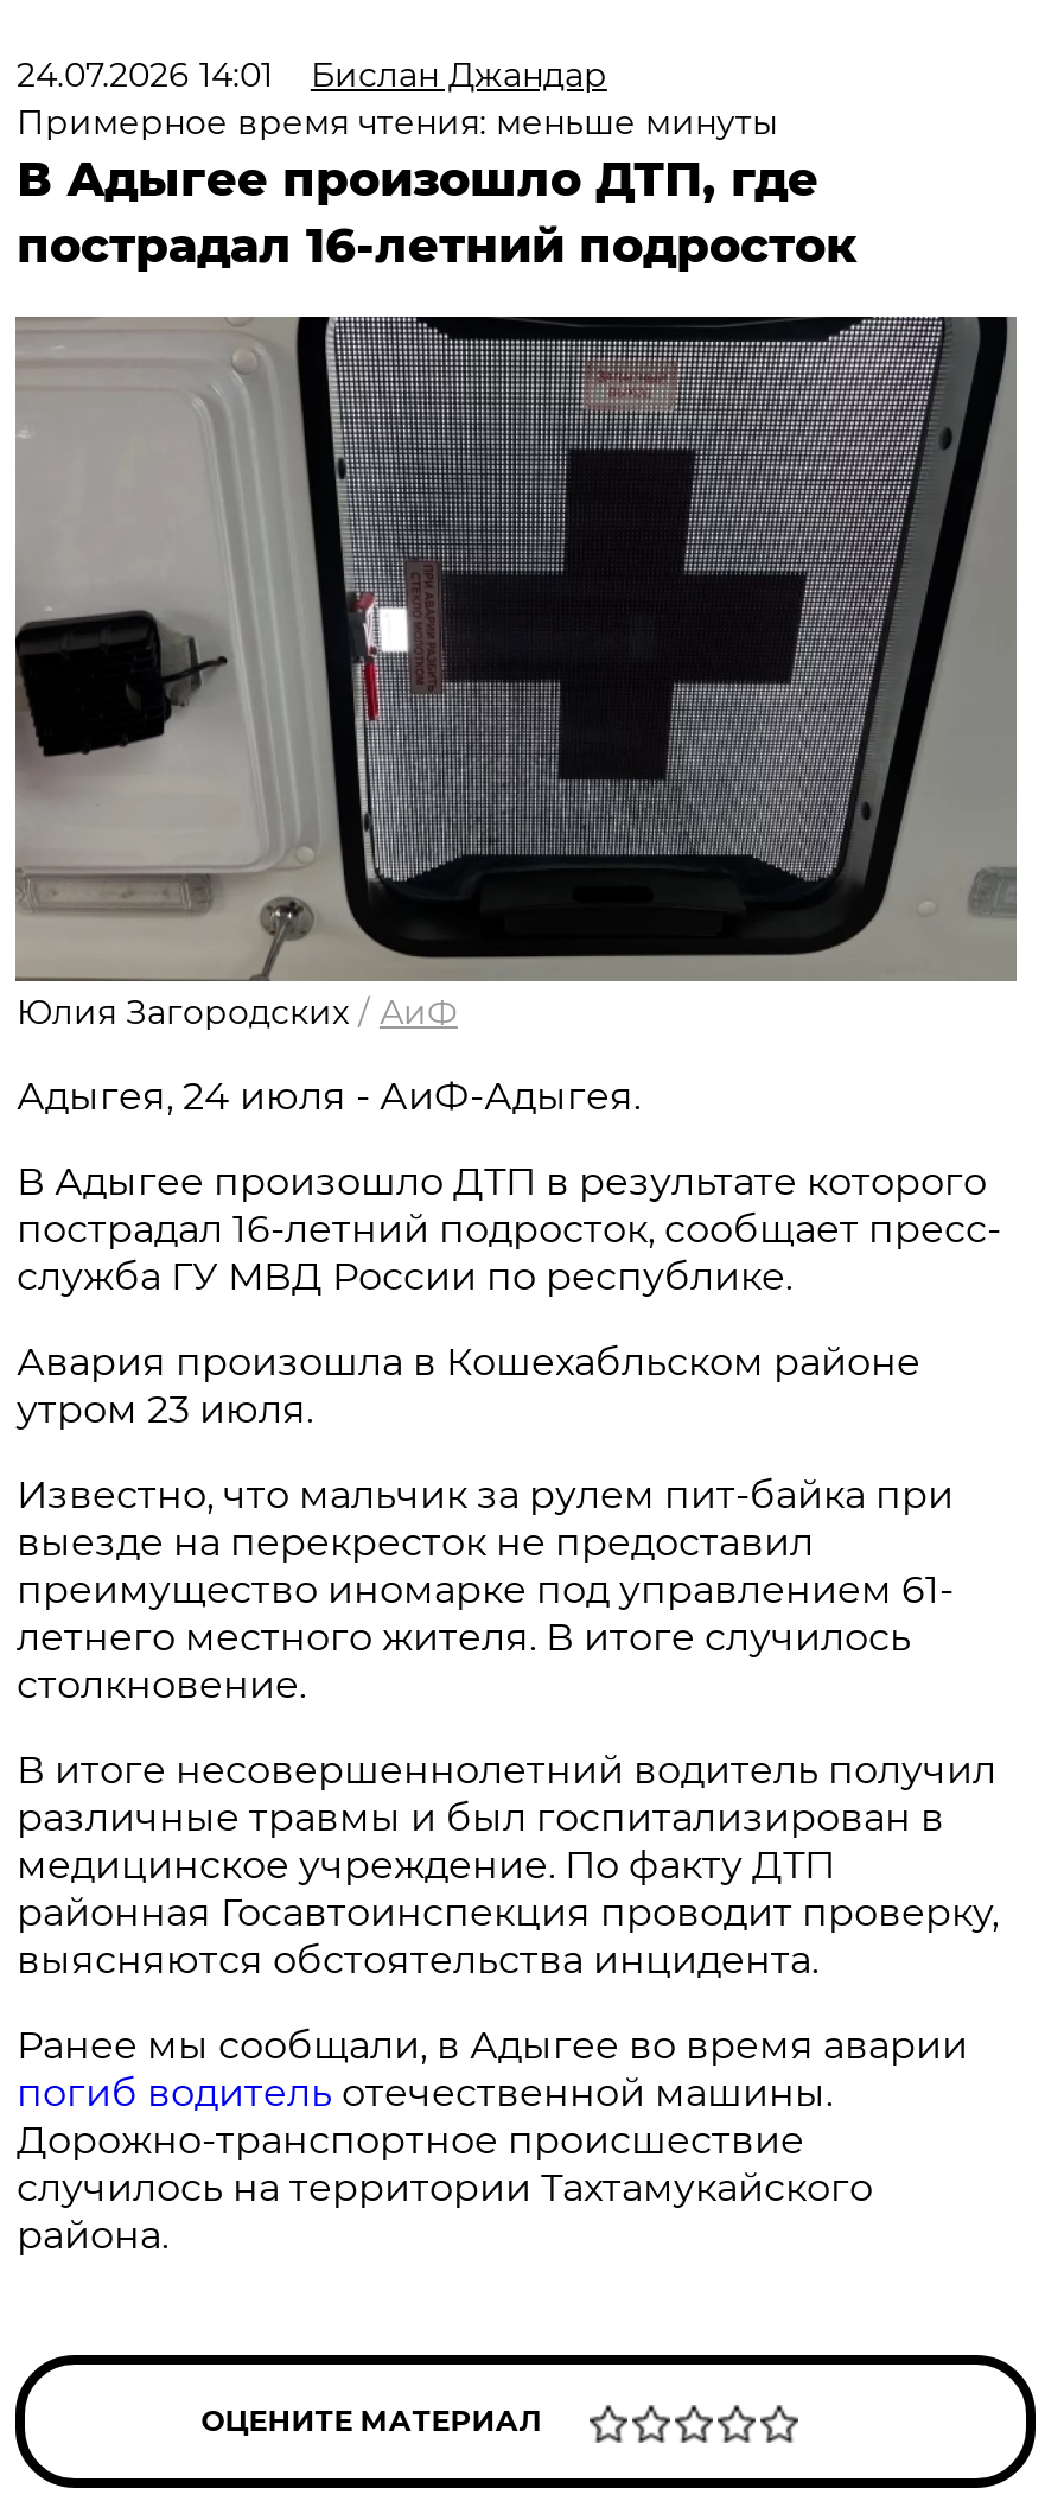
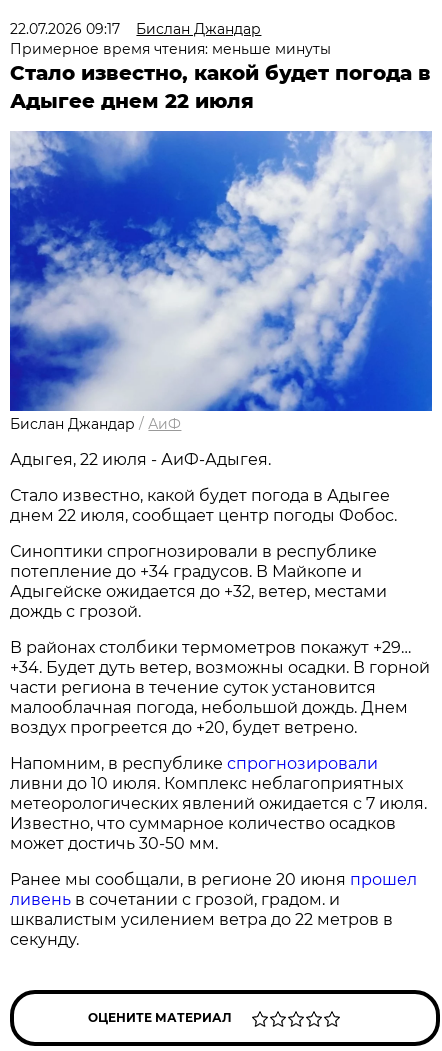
- 24.07.2026 14:01 Бислан Джандар
+ 22.07.2026 09:17 Бислан Джандар

- В Адыгее произошло ДТП, где
- пострадал 16-летний подросток
+ Стало известно, какой будет погода в
+ Адыгее днем 22 июля

- [image]
- Юлия Загородских / АиФ
+ [image]
+ Бислан Джандар / АиФ

- Адыгея, 24 июля - АиФ-Адыгея.
+ Адыгея, 22 июля - АиФ-Адыгея.

- В Адыгее произошло ДТП в результате которого
- пострадал 16-летний подросток, сообщает пресс-
- служба ГУ МВД России по республике.
+ Стало известно, какой будет погода в Адыгее
+ днем 22 июля, сообщает центр погоды Фобос.

- Авария произошла в Кошехабльском районе
- утром 23 июля.
+ Синоптики спрогнозировали в республике
+ потепление до +34 градусов. В Майкопе и
+ Адыгейске ожидается до +32, ветер, местами
+ дождь с грозой.

- Известно, что мальчик за рулем пит-байка при
- выезде на перекресток не предоставил
- преимущество иномарке под управлением 61-
- летнего местного жителя. В итоге случилось
- столкновение.
+ В районах столбики термометров покажут +29…
+ +34. Будет дуть ветер, возможны осадки. В горной
+ части региона в течение суток установится
+ малооблачная погода, небольшой дождь. Днем
+ воздух прогреется до +20, будет ветрено.

- В итоге несовершеннолетний водитель получил
- различные травмы и был госпитализирован в
- медицинское учреждение. По факту ДТП
- районная Госавтоинспекция проводит проверку,
- выясняются обстоятельства инцидента.
+ Напомним, в республике спрогнозировали
+ ливни до 10 июля. Комплекс неблагоприятных
+ метеорологических явлений ожидается с 7 июля.
+ Известно, что суммарное количество осадков
+ может достичь 30-50 мм.

- Ранее мы сообщали, в Адыгее во время аварии
- погиб водитель отечественной машины.
- Дорожно-транспортное происшествие
- случилось на территории Тахтамукайского
- района.
+ Ранее мы сообщали, в регионе 20 июня прошел
+ ливень в сочетании с грозой, градом. и
+ шквалистым усилением ветра до 22 метров в
+ секунду.
